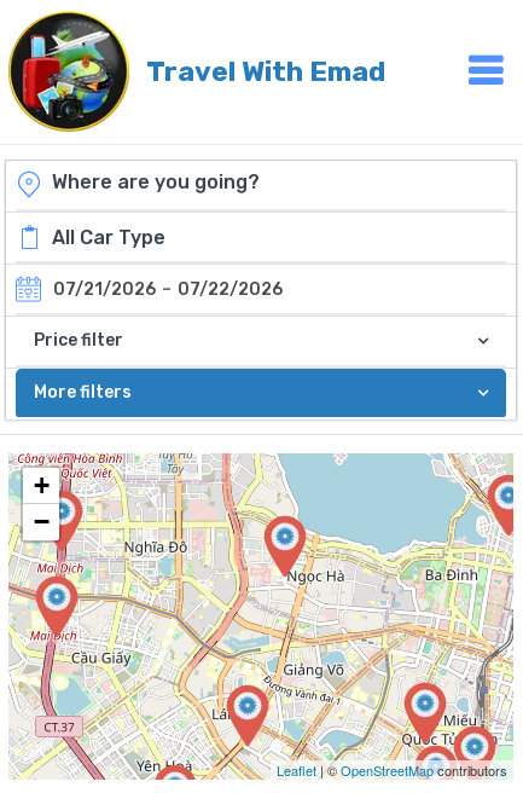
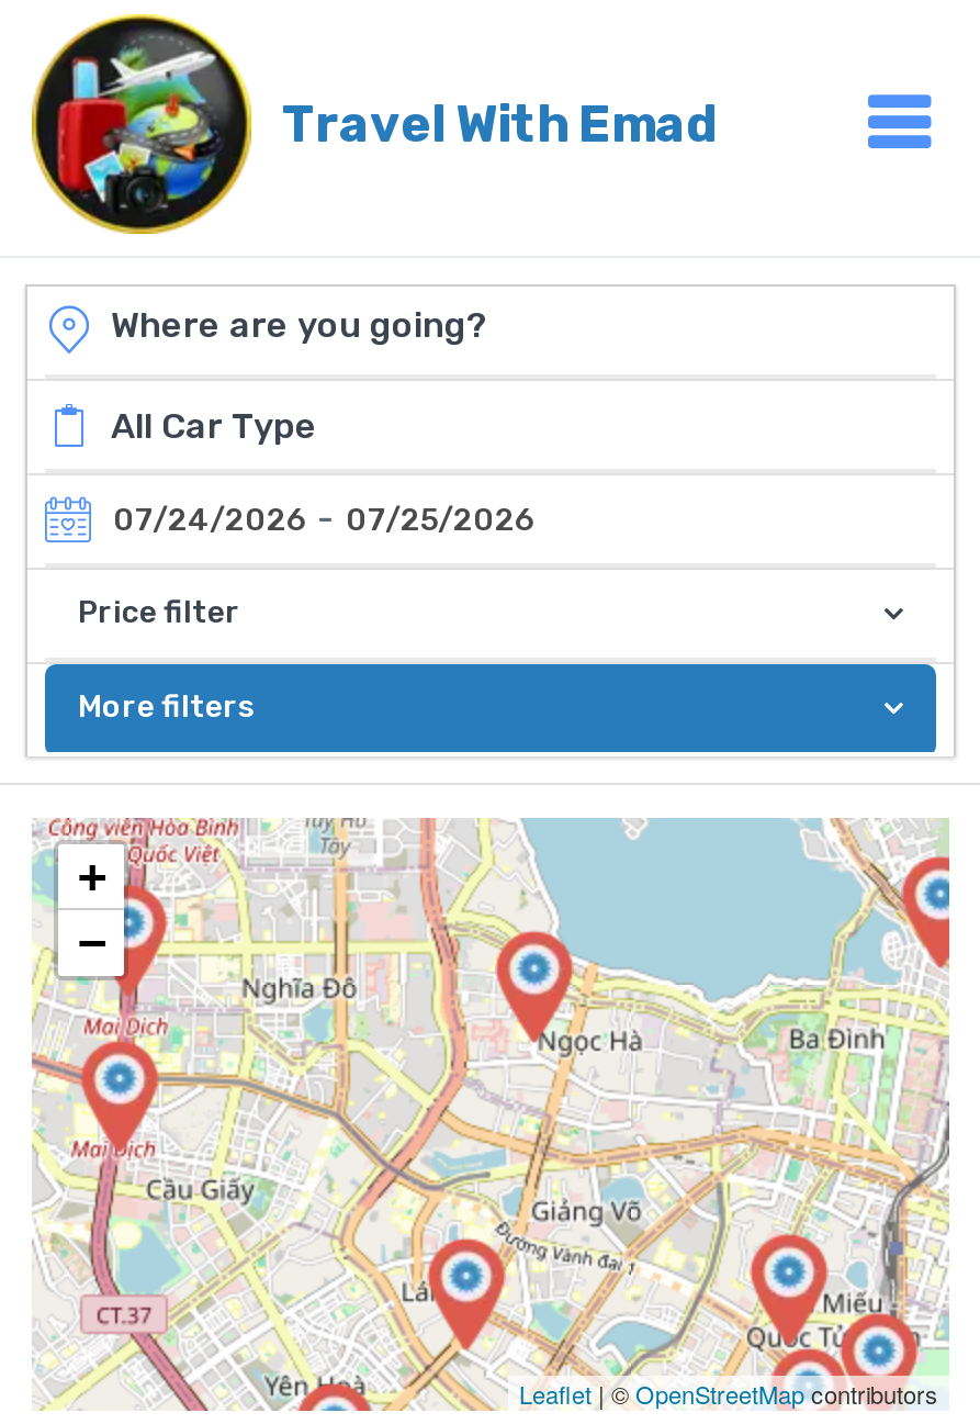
- 07/21/2026 - 07/22/2026
+ 07/24/2026 - 07/25/2026
